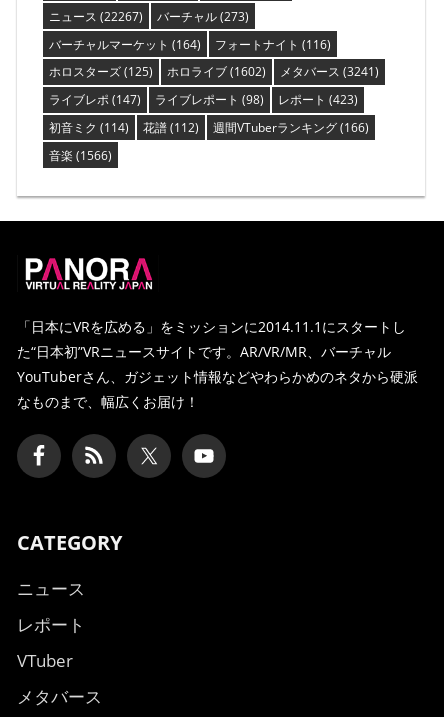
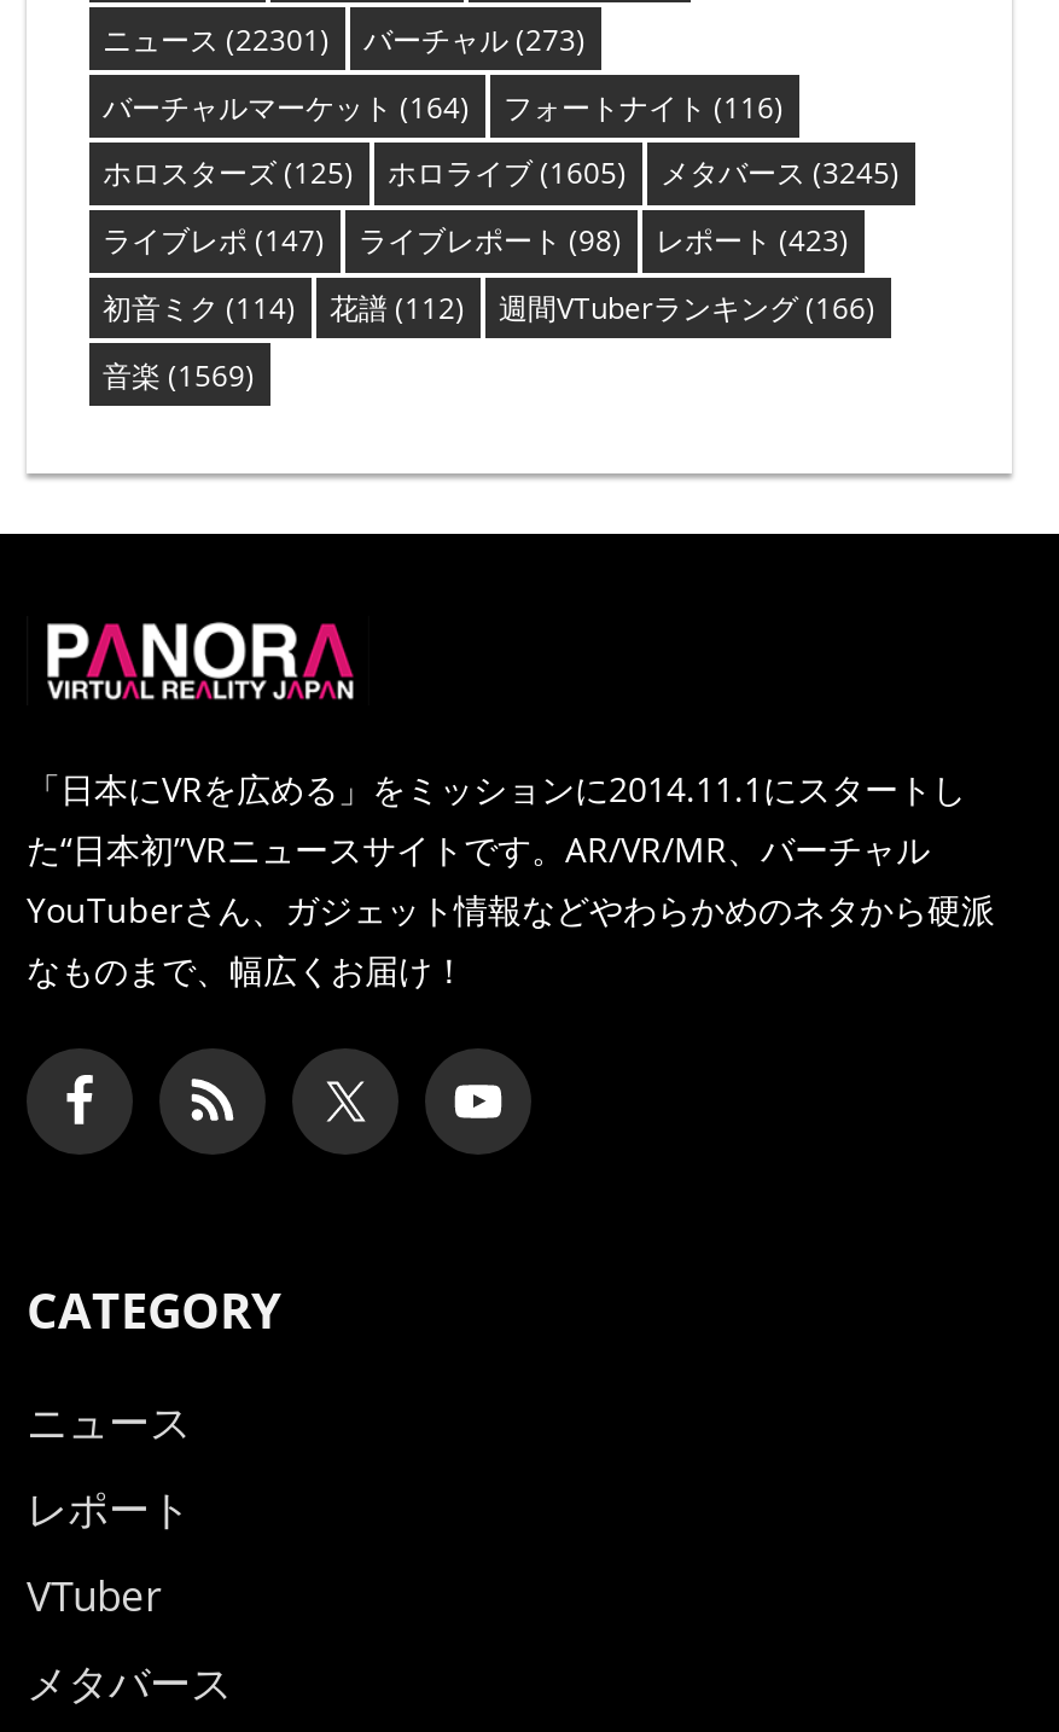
- ニュース(22267) バーチャル(273)
+ ニュース(22301) バーチャル(273)

- ホロライブ(1602)
+ ホロライブ(1605)

- メタバース(3241)
+ メタバース(3245)

- 音楽(1566)
+ 音楽(1569)
